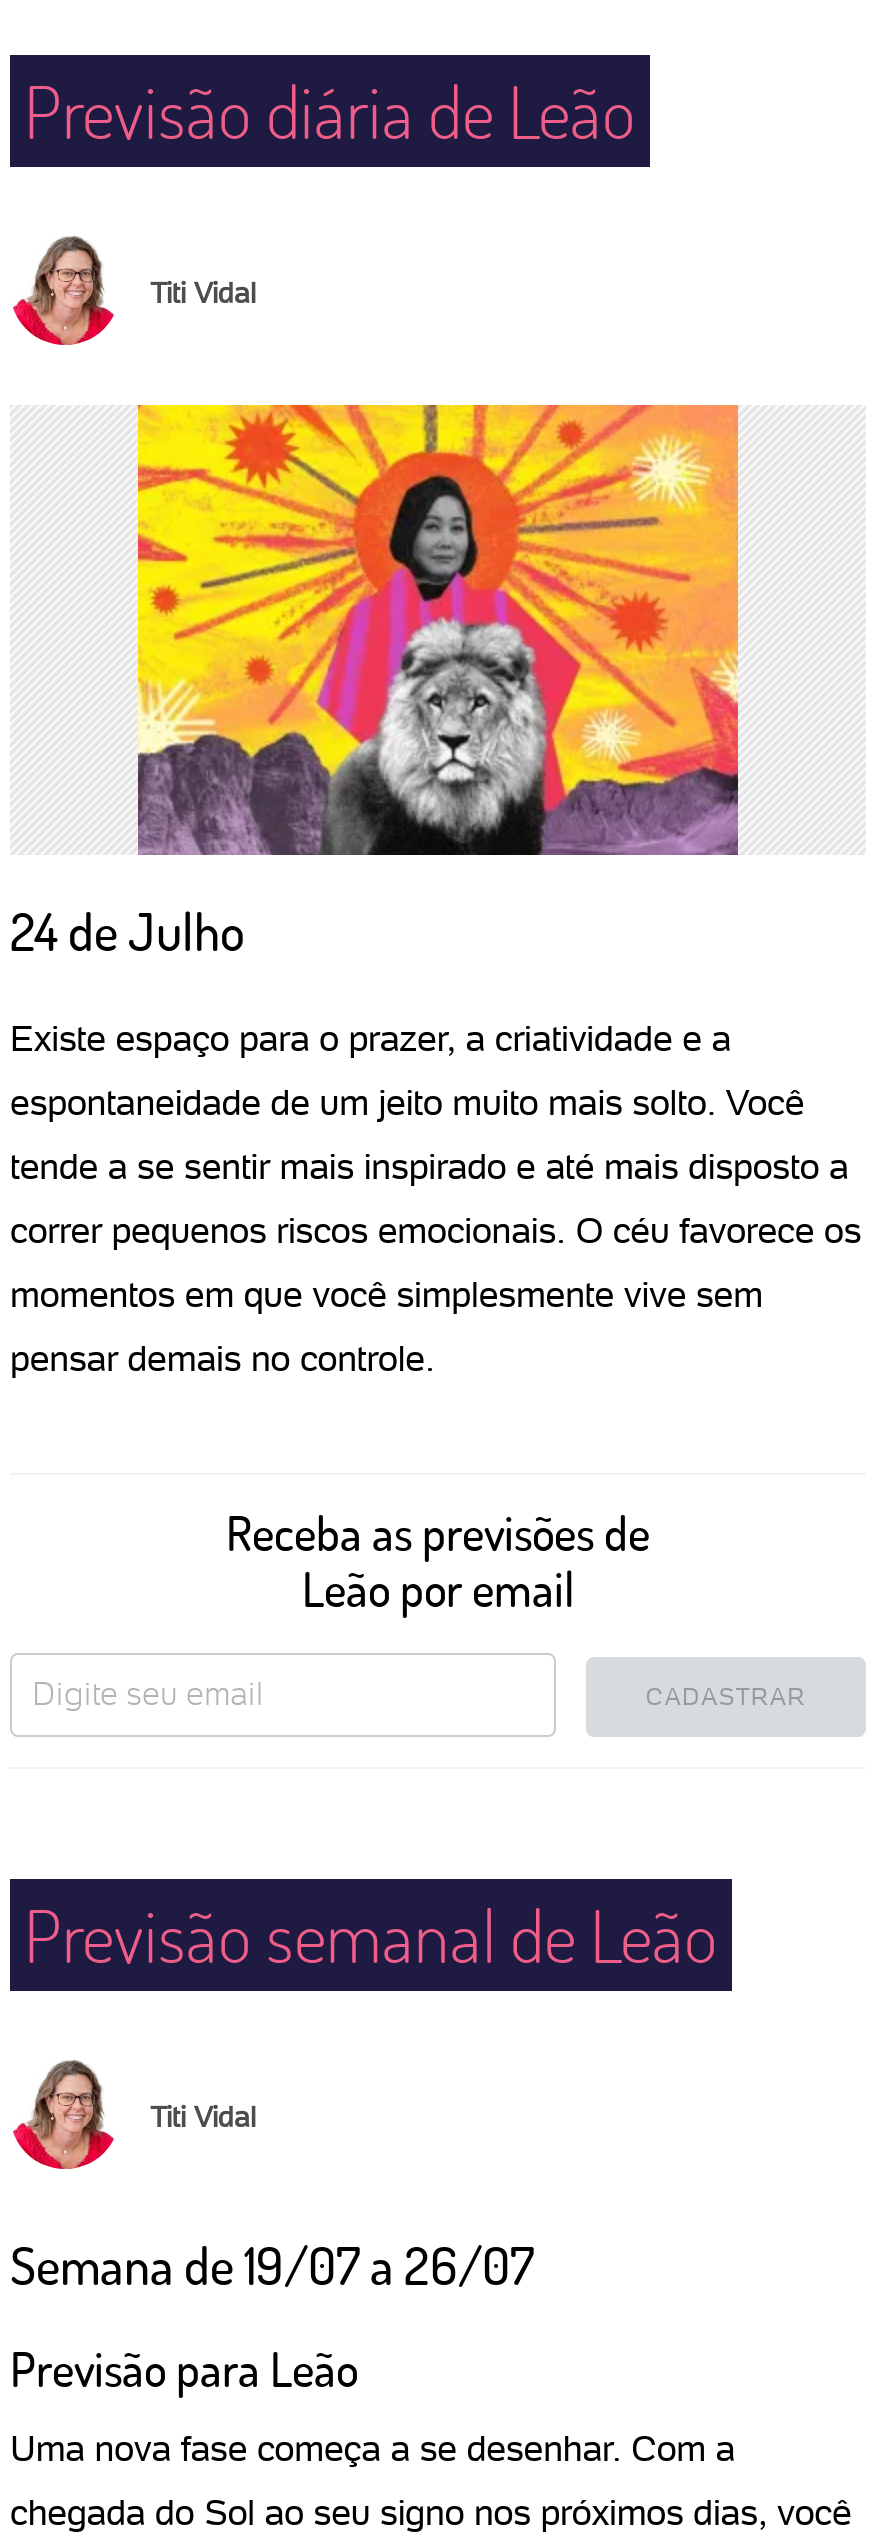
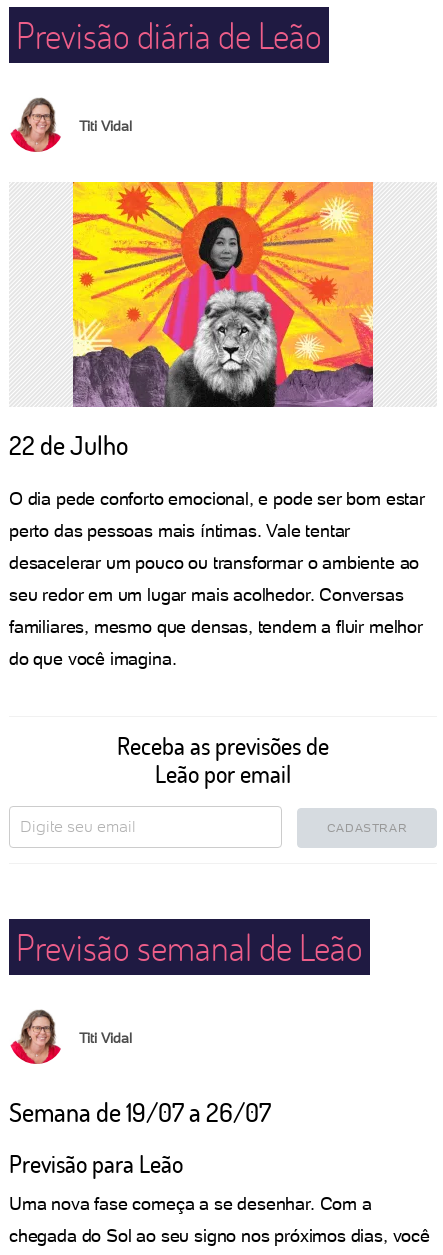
- 24 de Julho
+ 22 de Julho

- Existe espaço para o prazer, a criatividade e a
+ O dia pede conforto emocional, e pode ser bom estar

- espontaneidade de um jeito muito mais solto. Você
+ perto das pessoas mais íntimas. Vale tentar

- tende a se sentir mais inspirado e até mais disposto a
+ desacelerar um pouco ou transformar o ambiente ao

- correr pequenos riscos emocionais. O céu favorece os
+ seu redor em um lugar mais acolhedor. Conversas

- momentos em que você simplesmente vive sem
+ familiares, mesmo que densas, tendem a fluir melhor

- pensar demais no controle.
+ do que você imagina.
